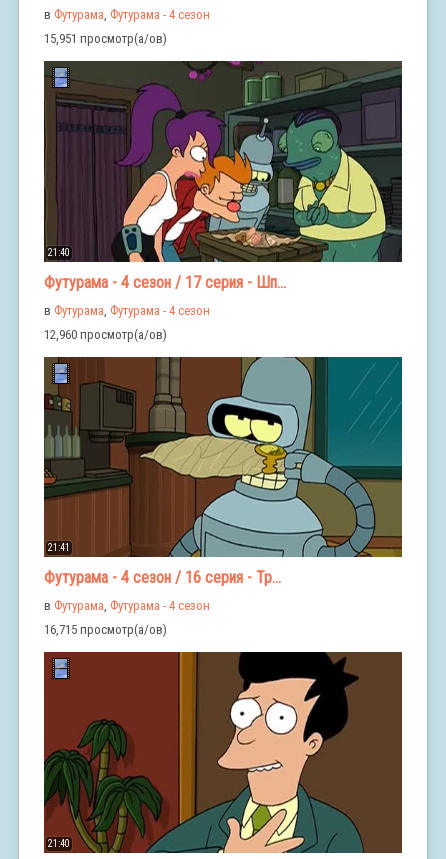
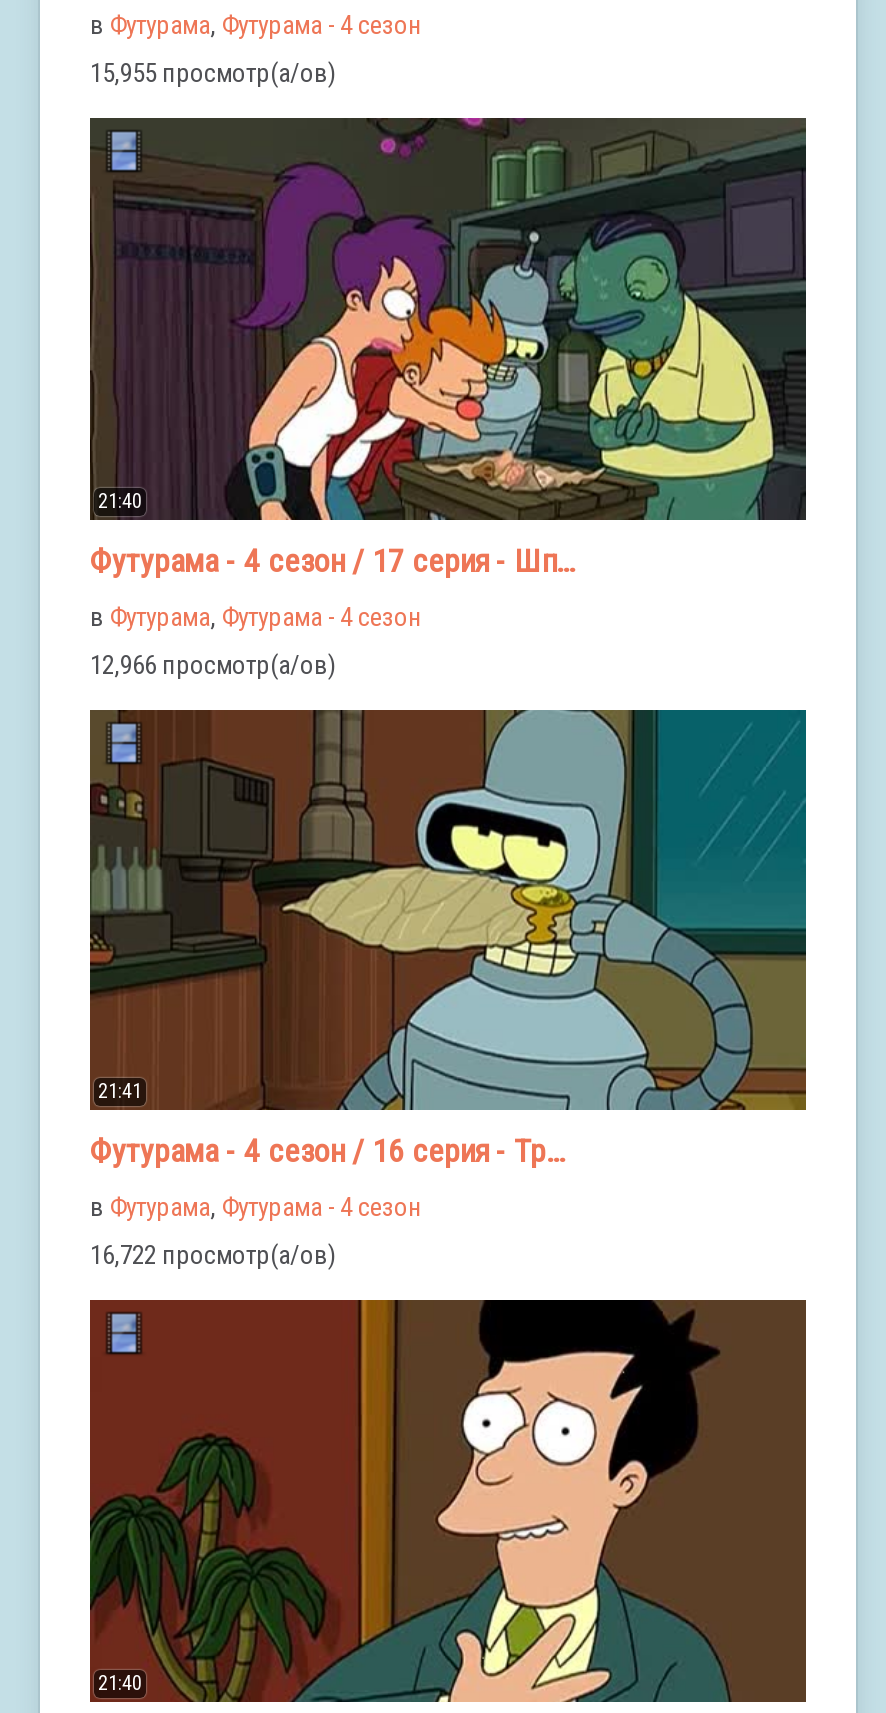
- 15,951 просмотр(а/ов)
+ 15,955 просмотр(а/ов)

- 12,960 просмотр(а/ов)
+ 12,966 просмотр(а/ов)

- 16,715 просмотр(а/ов)
+ 16,722 просмотр(а/ов)
